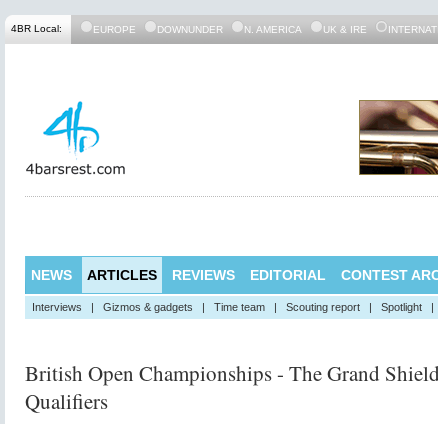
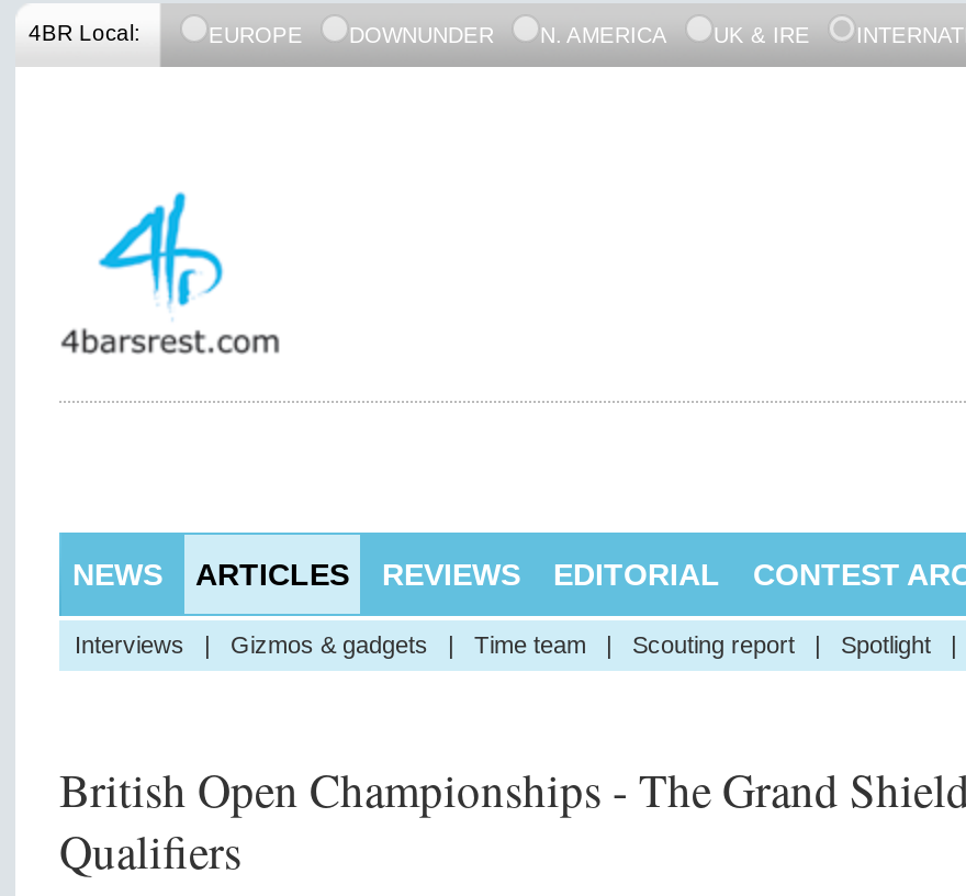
- [image]
